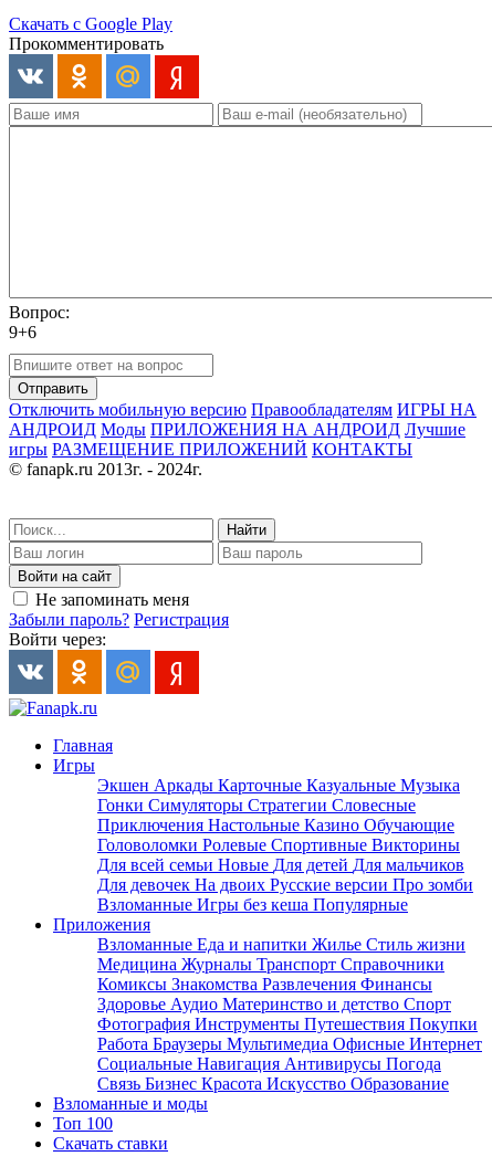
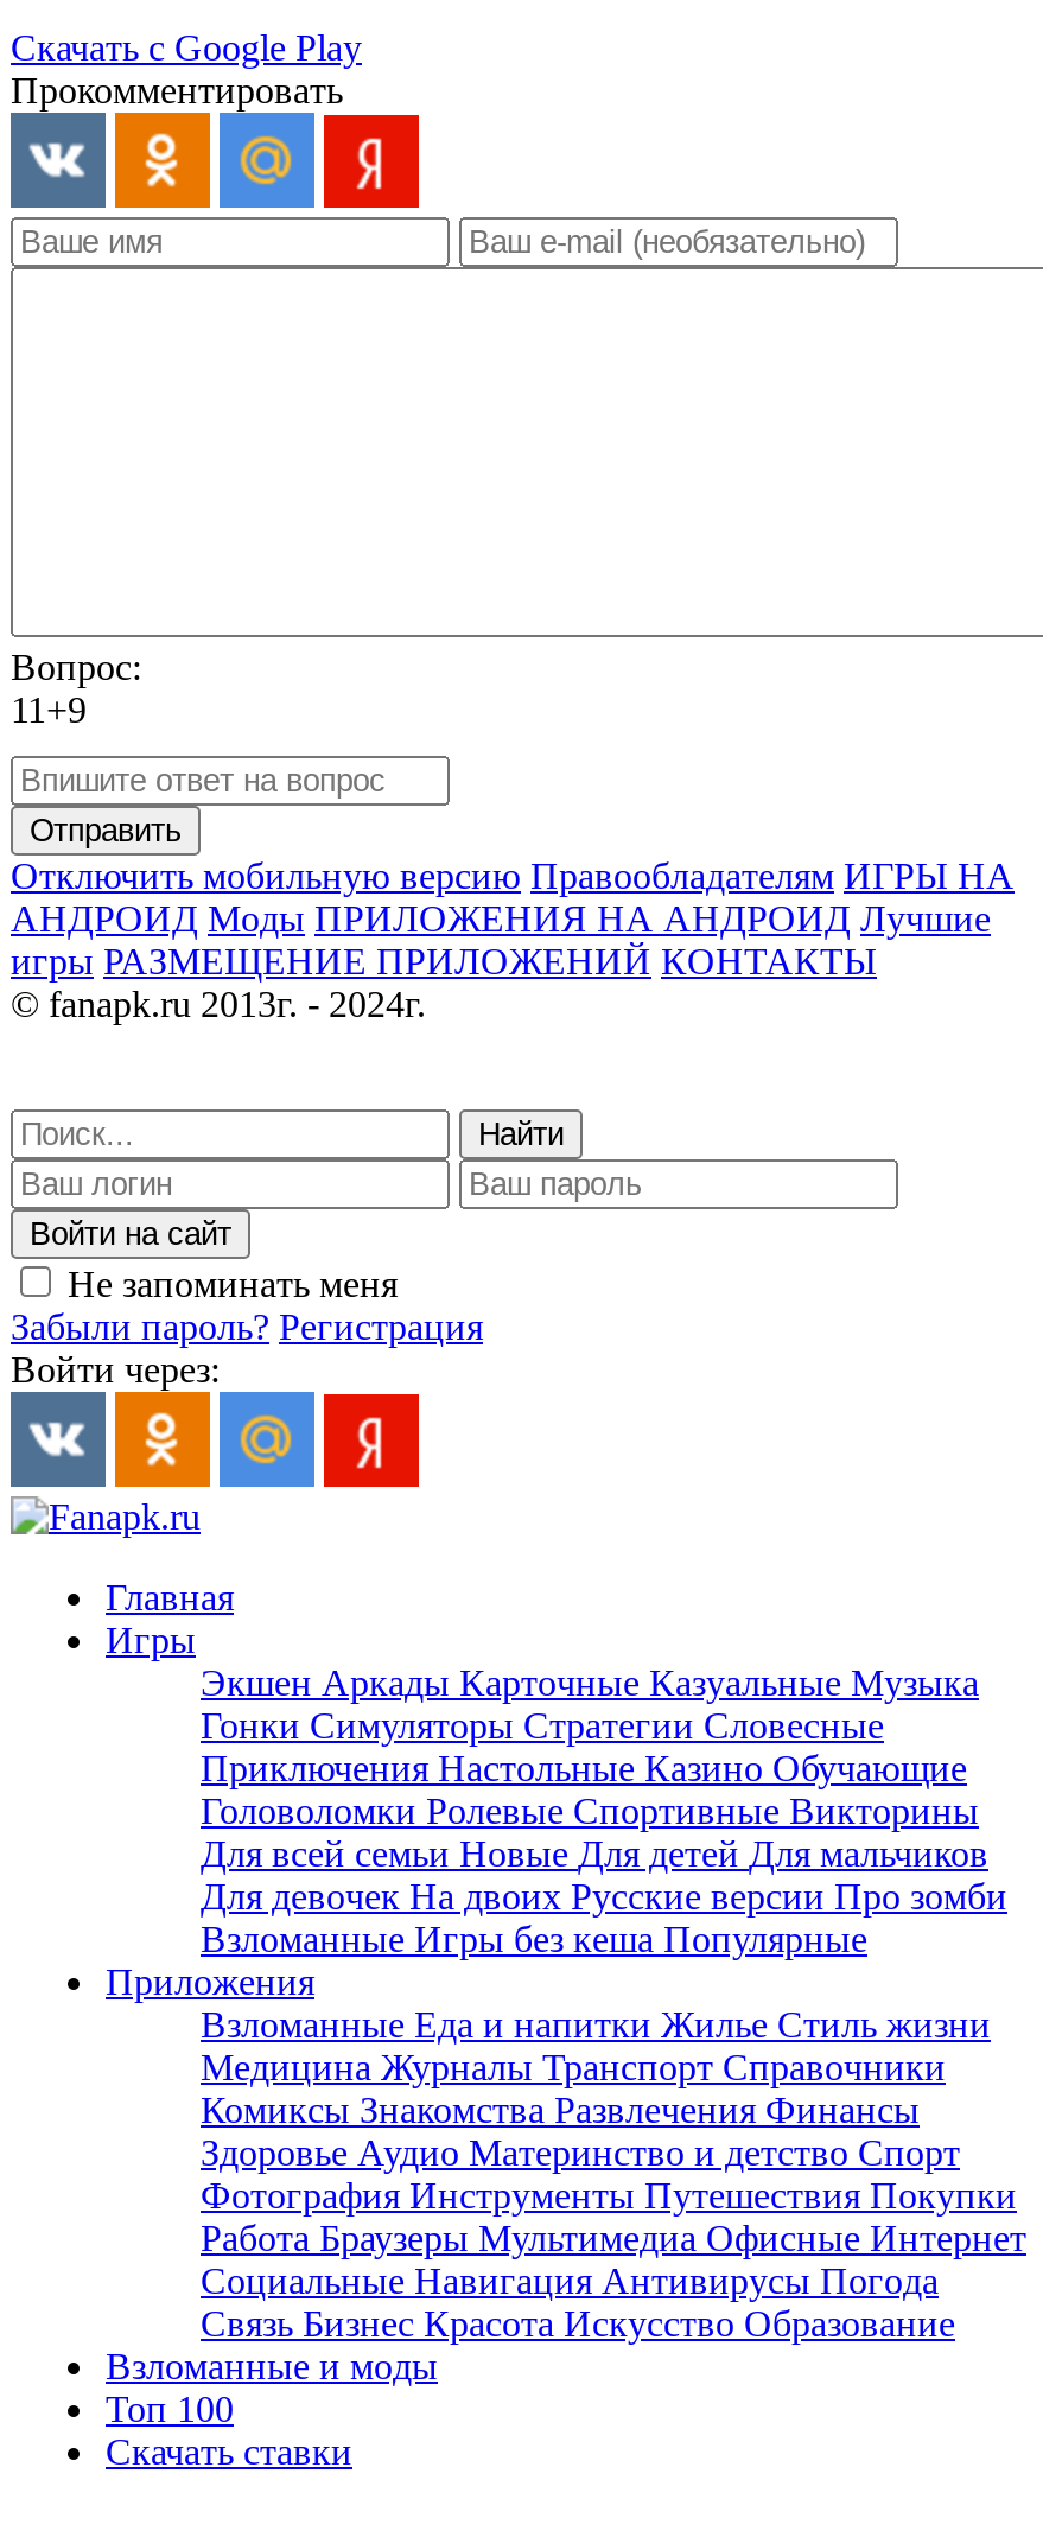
- 9+6
+ 11+9
